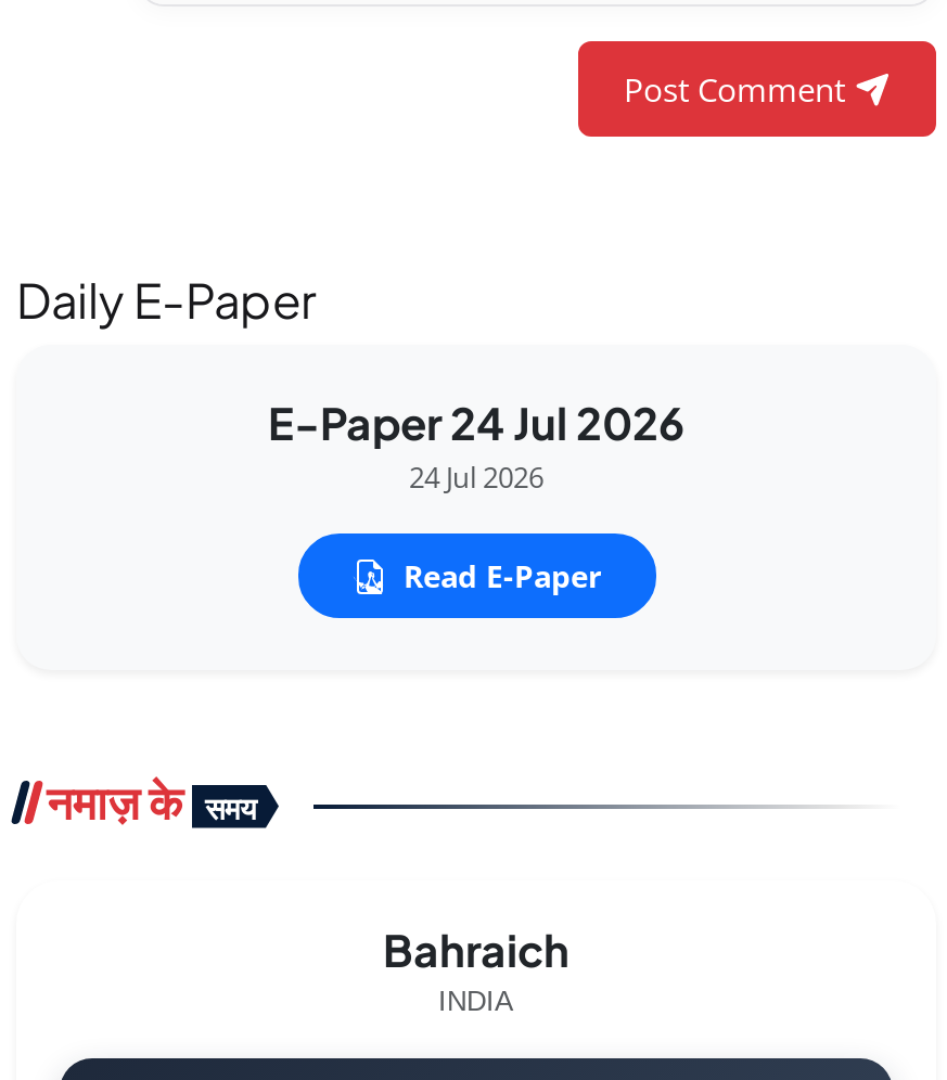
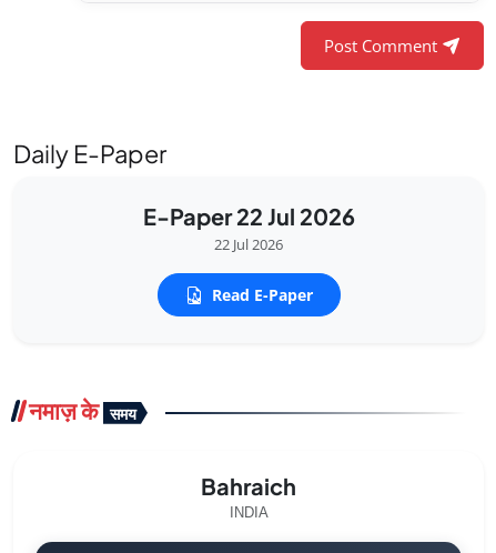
- E-Paper 24 Jul 2026
+ E-Paper 22 Jul 2026

- 24 Jul 2026
+ 22 Jul 2026
